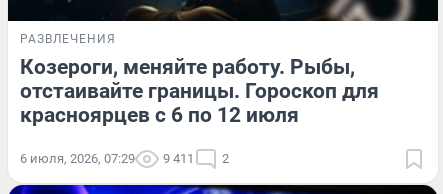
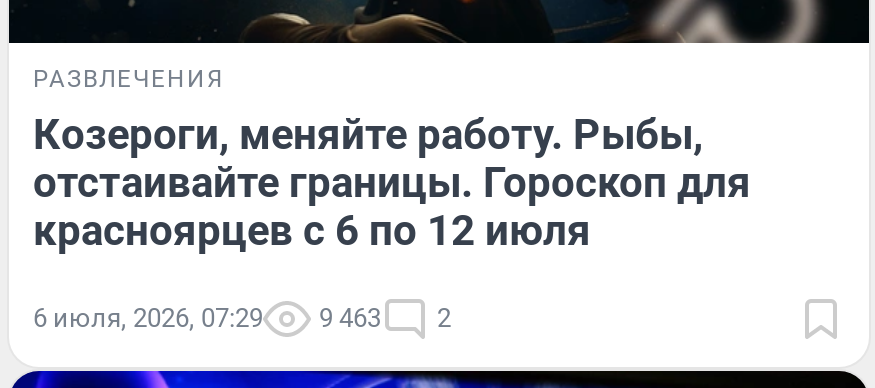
- 9 411
+ 9 463
